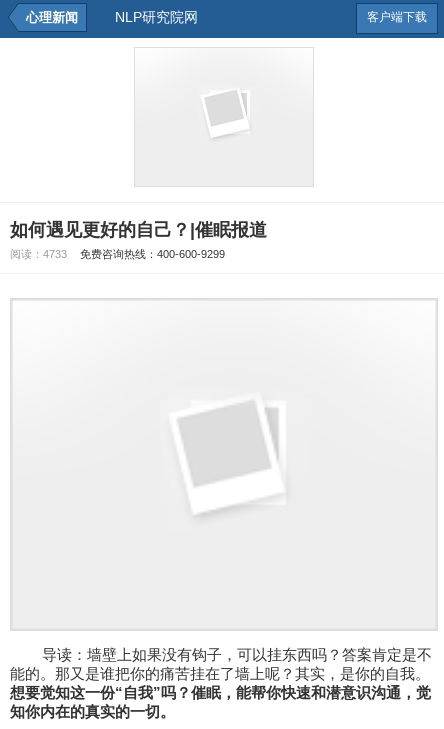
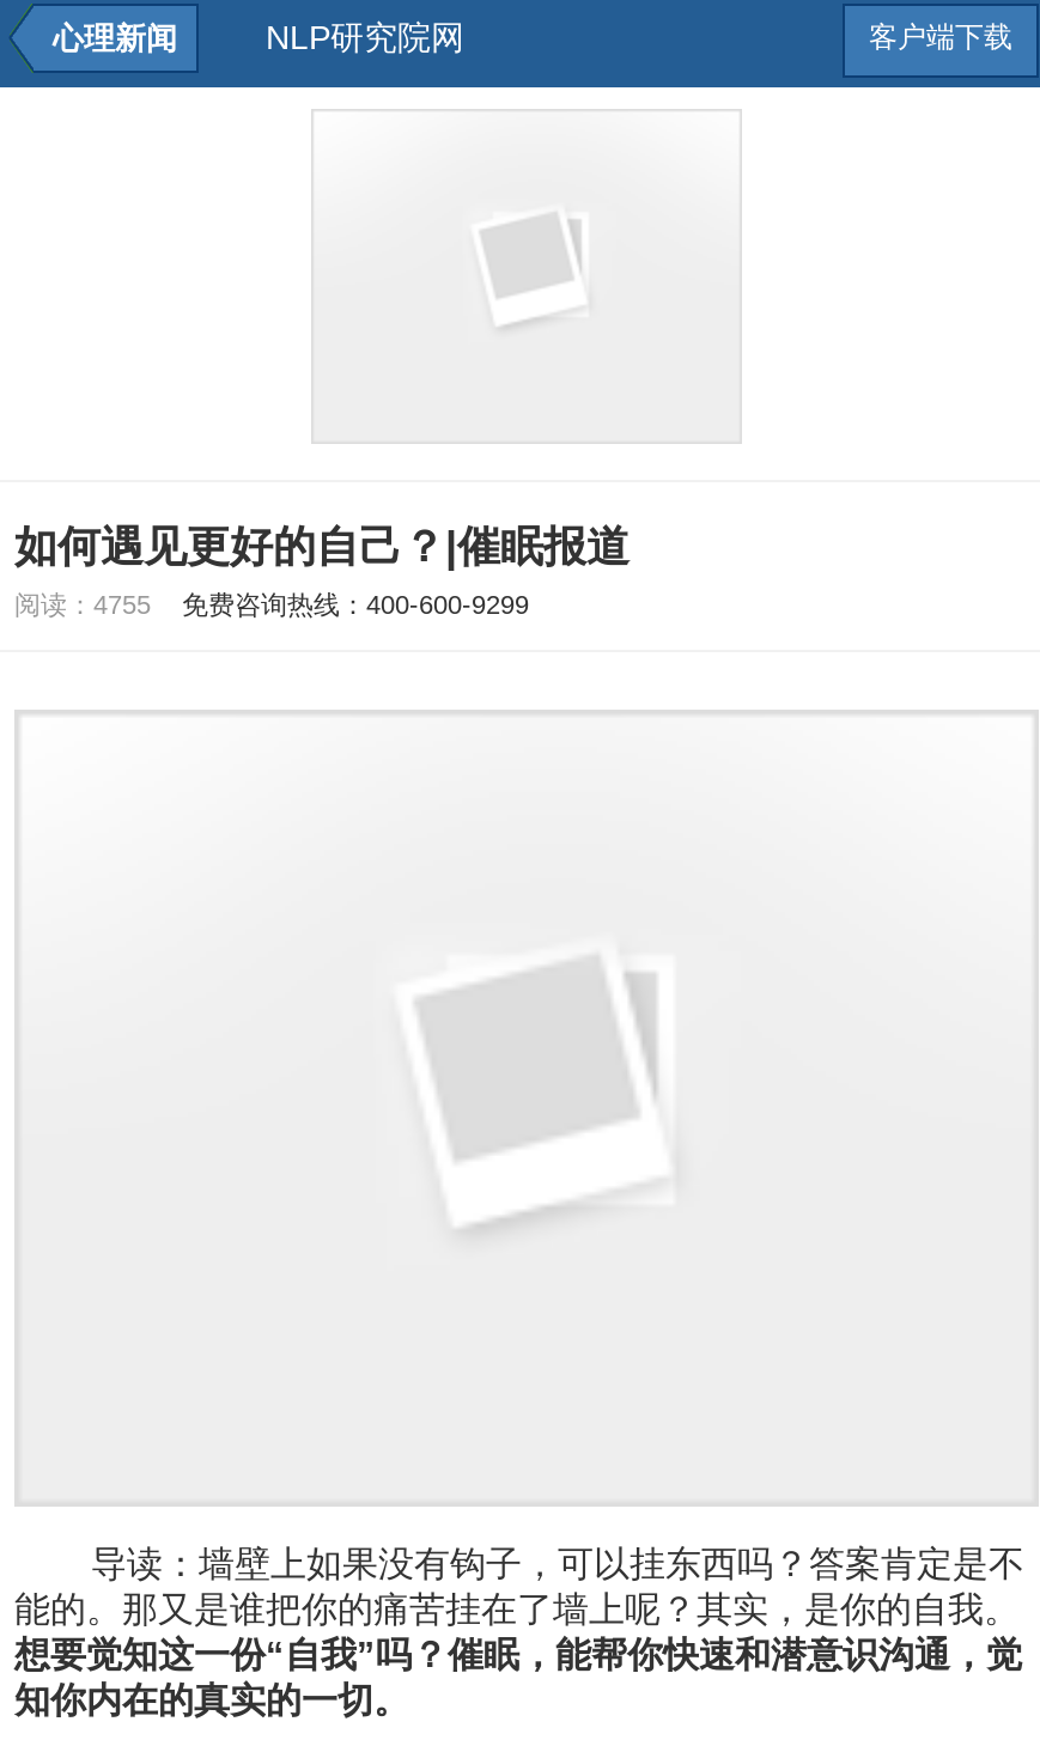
- 阅读：4733 免费咨询热线：400-600-9299
+ 阅读：4755 免费咨询热线：400-600-9299
